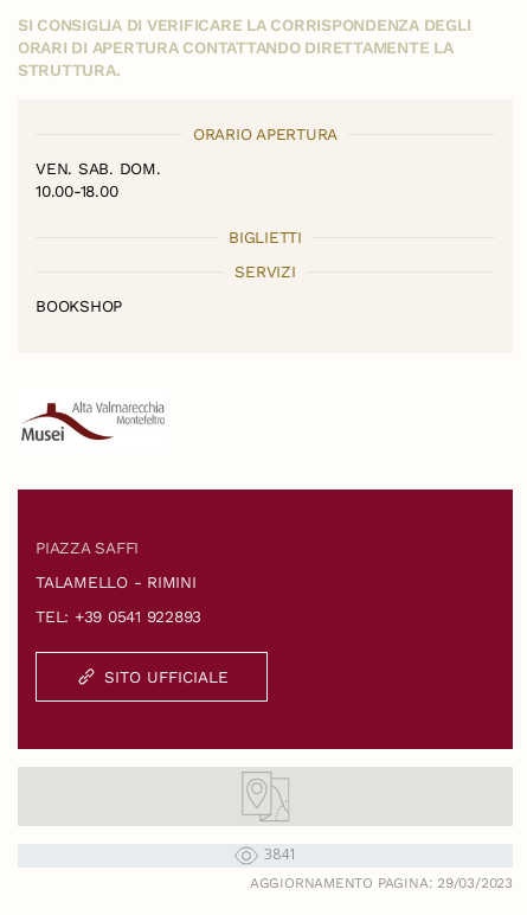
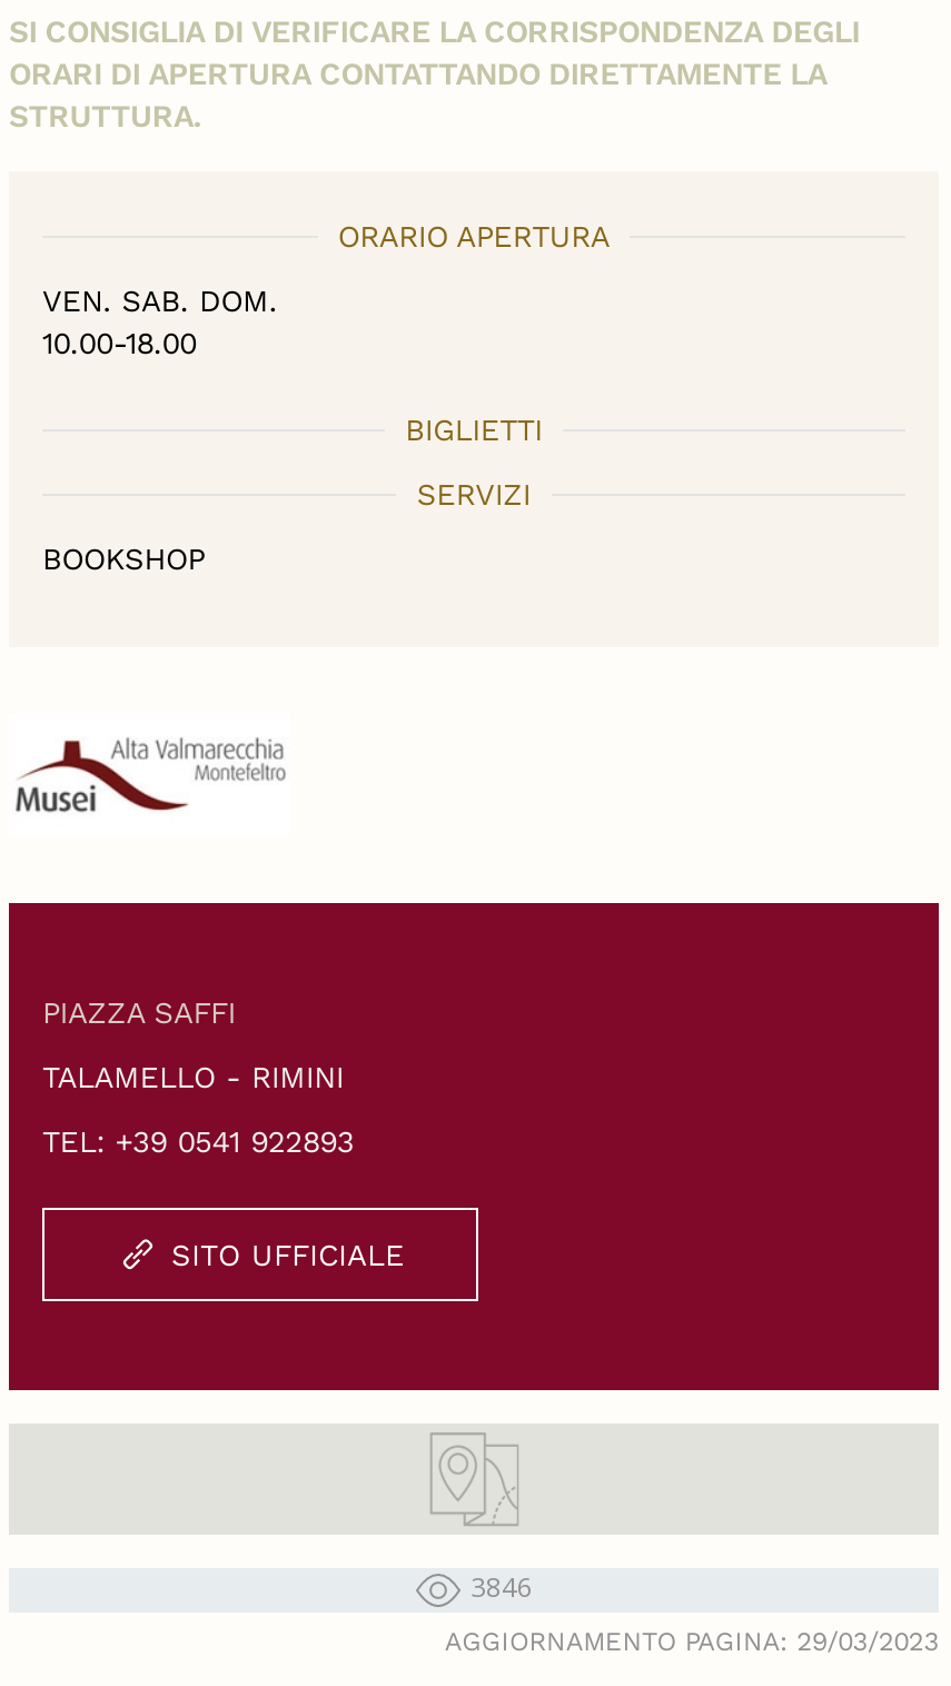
- 3841
+ 3846
